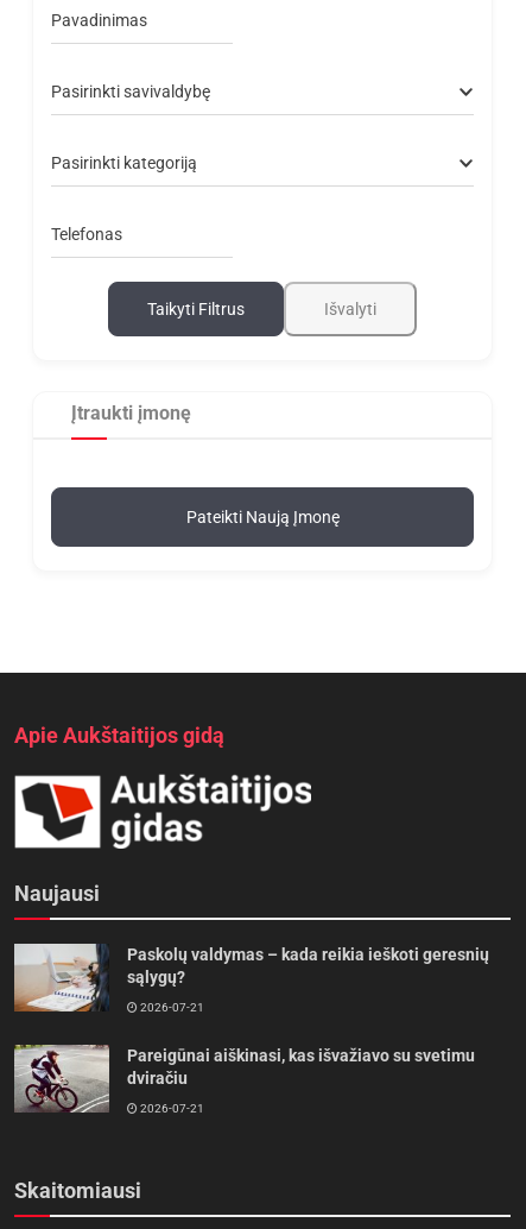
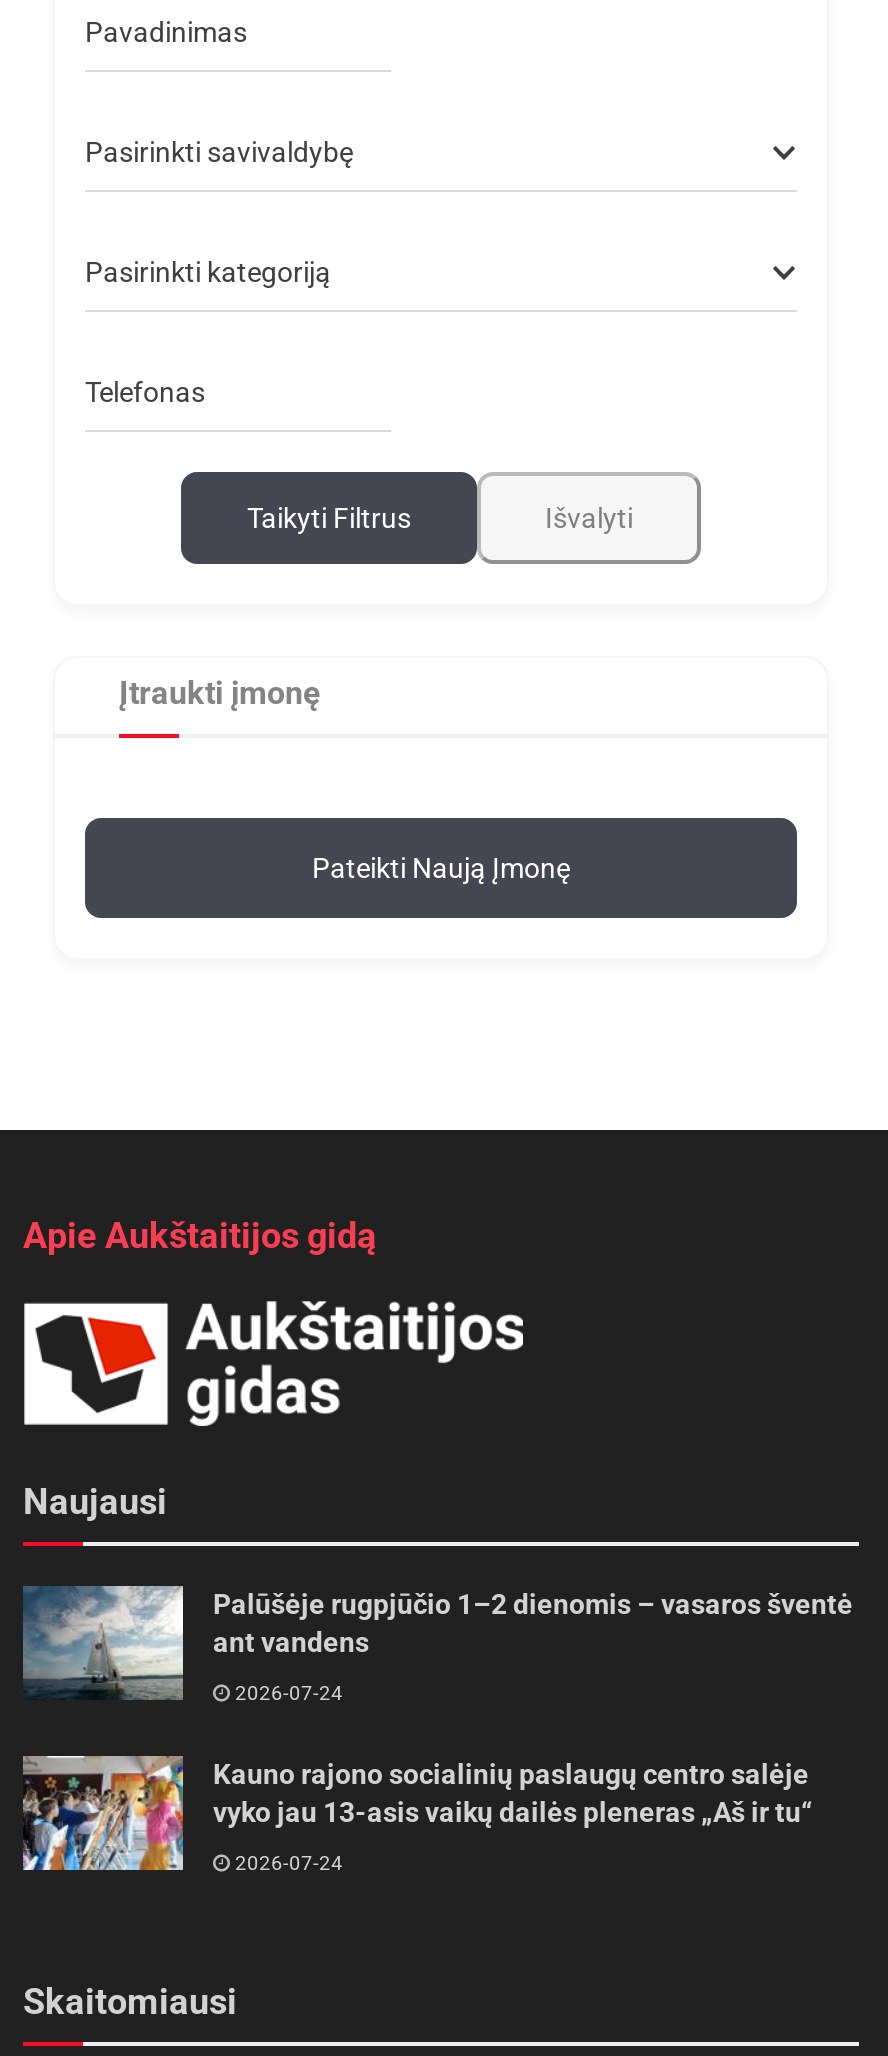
- [image]
- Paskolų valdymas – kada reikia ieškoti geresnių
- sąlygų?
+ [image]
+ Palūšėje rugpjūčio 1–2 dienomis – vasaros šventė
+ ant vandens

- 2026-07-21
+ 2026-07-24

- [image]
- Pareigūnai aiškinasi, kas išvažiavo su svetimu
- dviračiu
+ [image]
+ Kauno rajono socialinių paslaugų centro salėje
+ vyko jau 13-asis vaikų dailės pleneras „Aš ir tu“

- 2026-07-21
+ 2026-07-24
